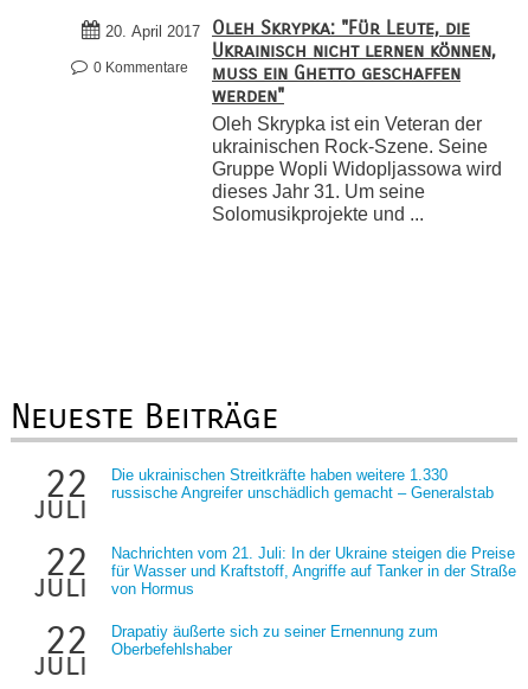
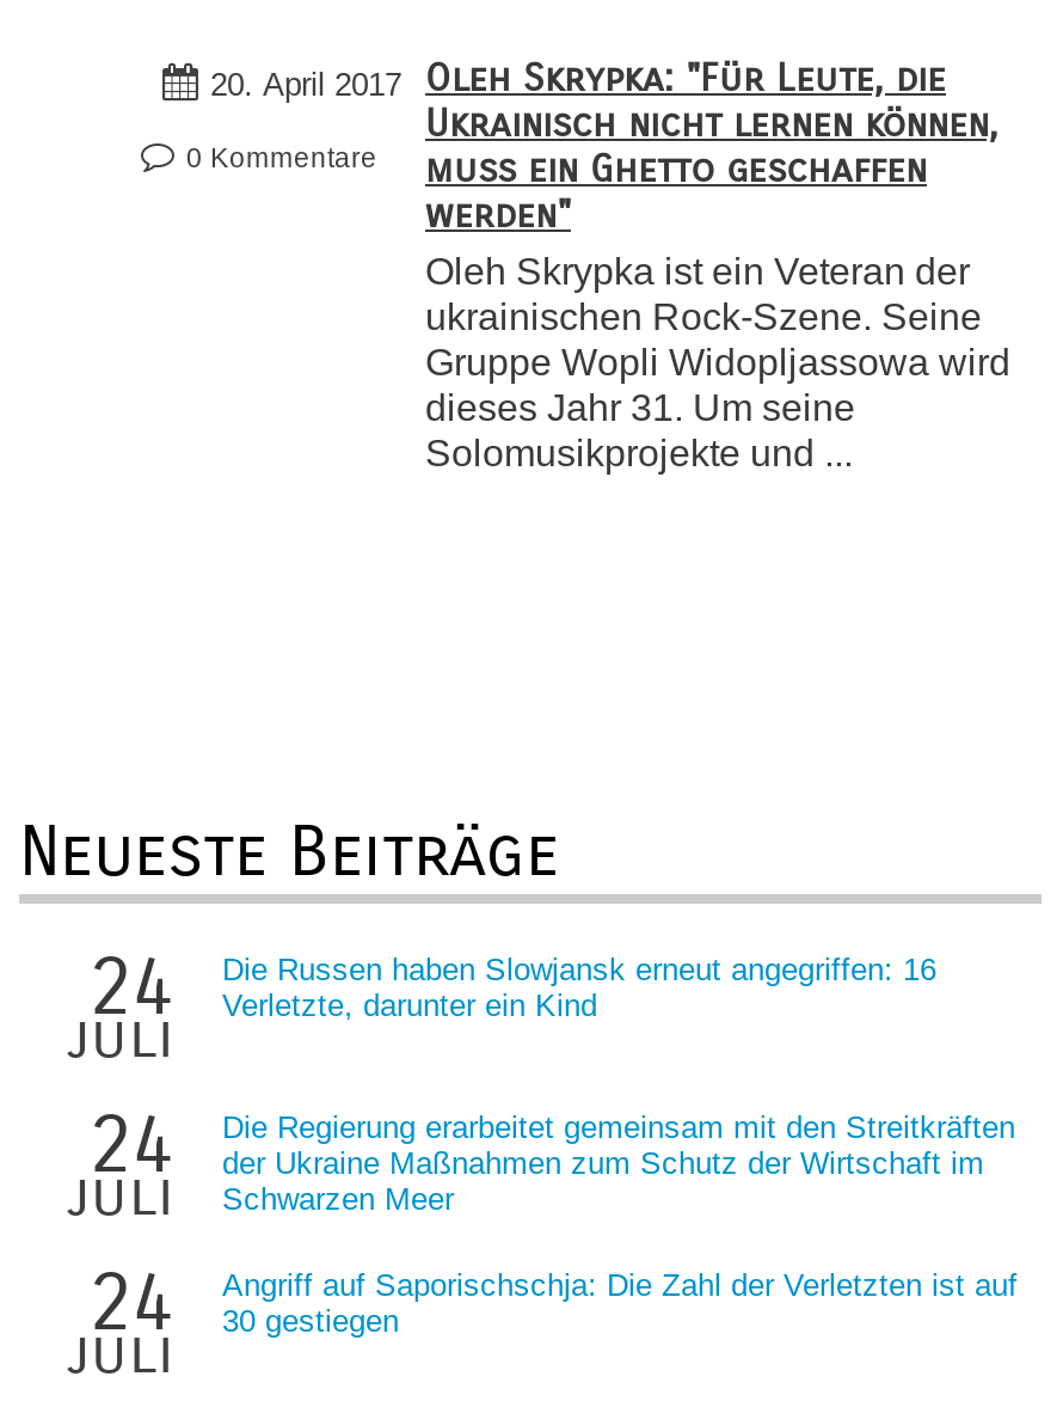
- 22
+ 24

- Die ukrainischen Streitkräfte haben weitere 1.330
- russische Angreifer unschädlich gemacht – Generalstab
+ Die Russen haben Slowjansk erneut angegriffen: 16
+ Verletzte, darunter ein Kind

- 22
+ 24

- Nachrichten vom 21. Juli: In der Ukraine steigen die Preise
- für Wasser und Kraftstoff, Angriffe auf Tanker in der Straße
- von Hormus
- 22
+ Die Regierung erarbeitet gemeinsam mit den Streitkräften
+ der Ukraine Maßnahmen zum Schutz der Wirtschaft im
+ Schwarzen Meer
+ 24

- Drapatiy äußerte sich zu seiner Ernennung zum
- Oberbefehlshaber
+ Angriff auf Saporischschja: Die Zahl der Verletzten ist auf
+ 30 gestiegen
